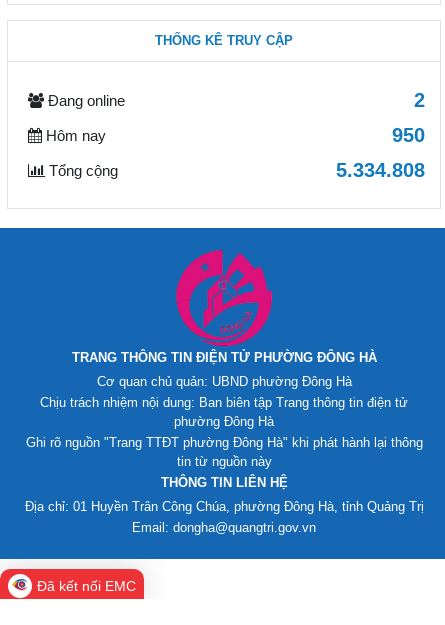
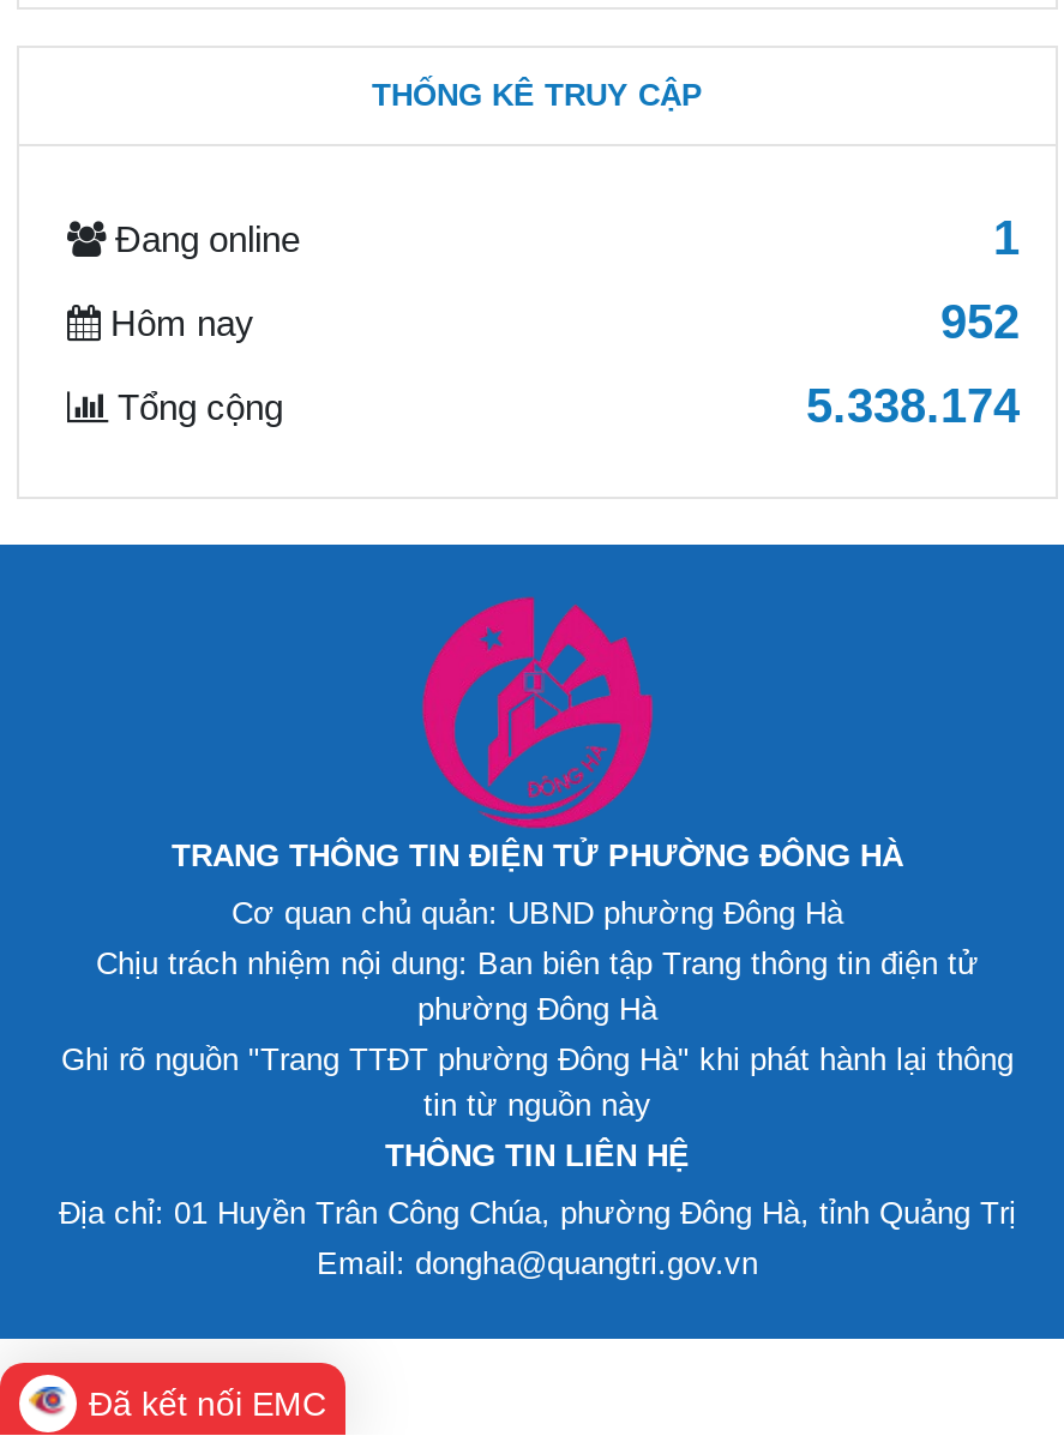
- 2
+ 1

- 950
+ 952

- 5.334.808
+ 5.338.174
